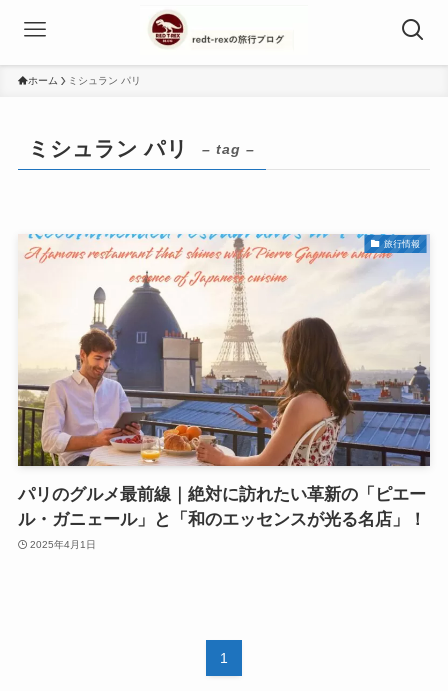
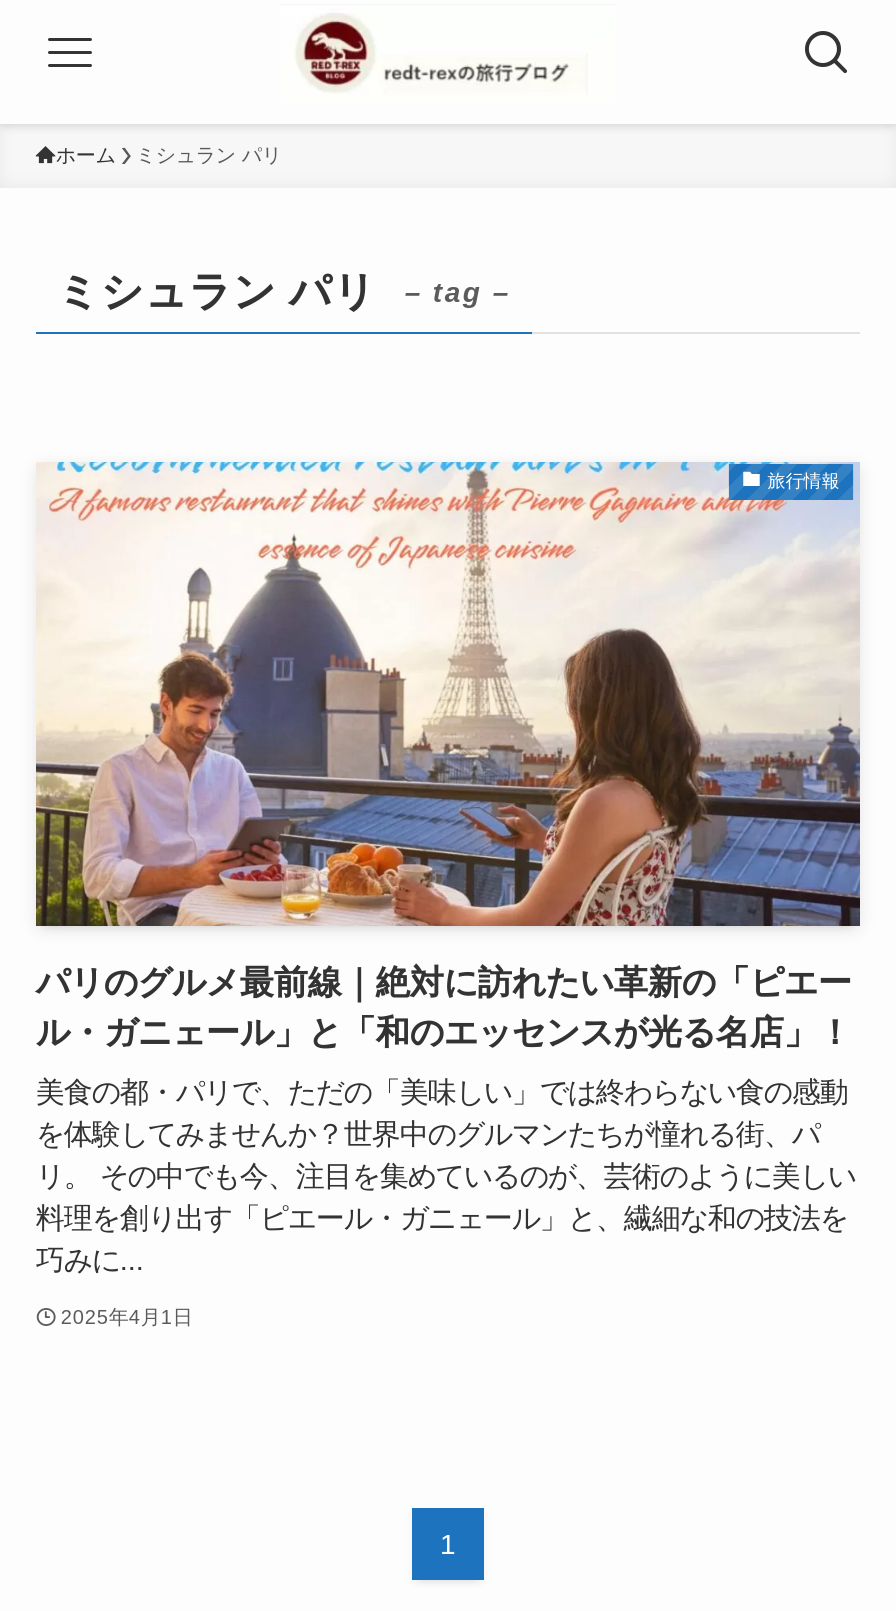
+ 美食の都・パリで、ただの「美味しい」では終わらない食の感動
+ を体験してみませんか？世界中のグルマンたちが憧れる街、パ
+ リ。 その中でも今、注目を集めているのが、芸術のように美しい
+ 料理を創り出す「ピエール・ガニェール」と、繊細な和の技法を
+ 巧みに...
